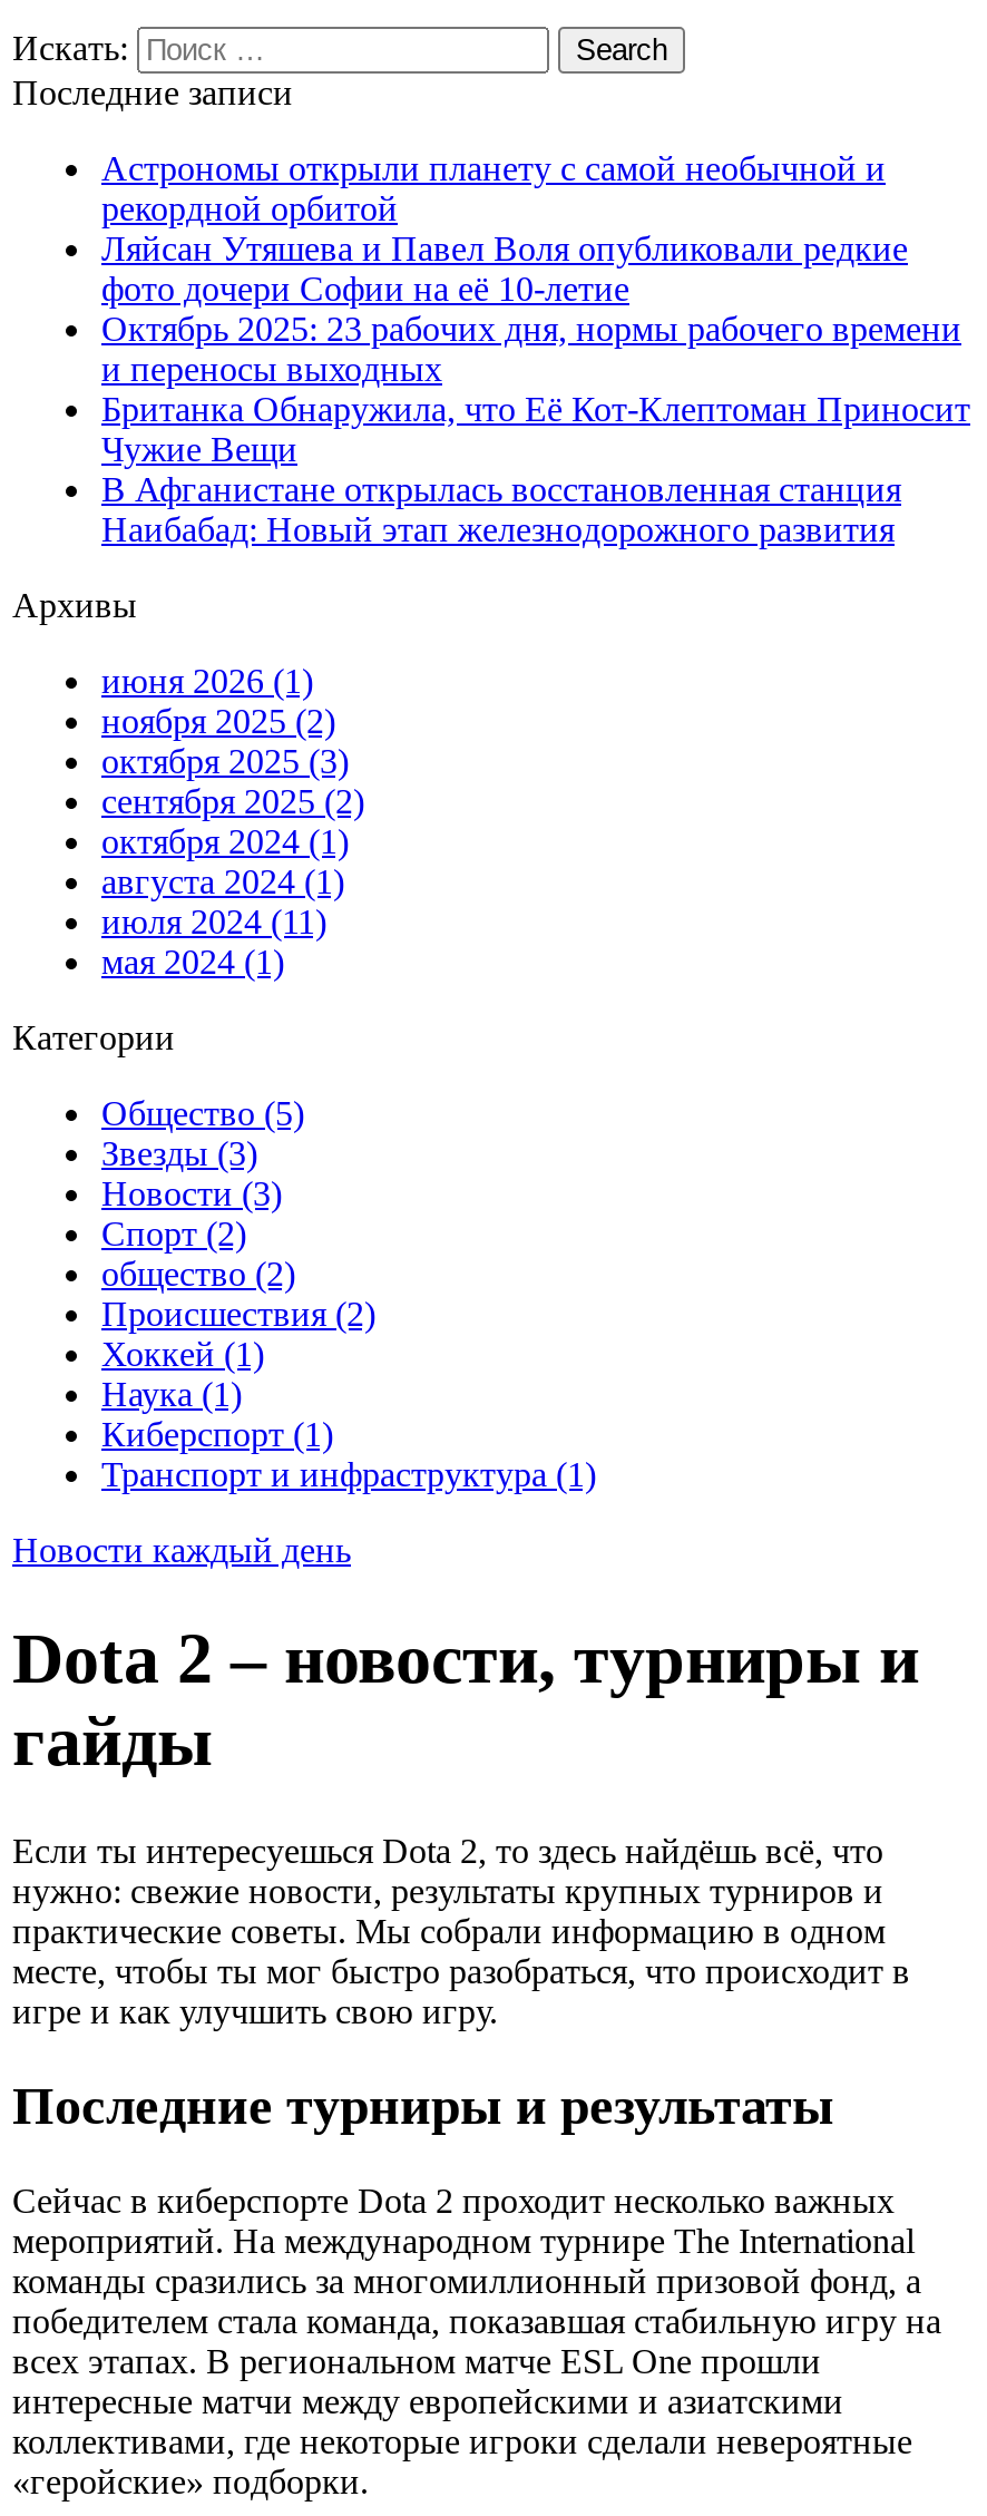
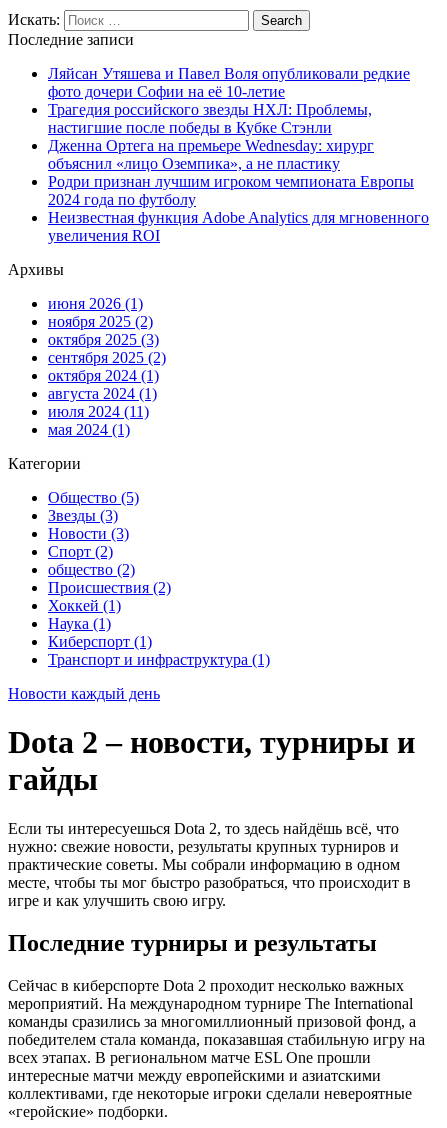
- Астрономы открыли планету с самой необычной и
- рекордной орбитой

moved up: Ляйсан Утяшева и Павел Воля опубликовали редкие | фото дочери Софии на её 10-летие

- Октябрь 2025: 23 рабочих дня, нормы рабочего времени
- и переносы выходных
- Британка Обнаружила, что Её Кот-Клептоман Приносит
- Чужие Вещи
- В Афганистане открылась восстановленная станция
- Наибабад: Новый этап железнодорожного развития
+ Трагедия российского звезды НХЛ: Проблемы,
+ настигшие после победы в Кубке Стэнли
+ Дженна Ортега на премьере Wednesday: хирург
+ объяснил «лицо Оземпика», а не пластику
+ Родри признан лучшим игроком чемпионата Европы
+ 2024 года по футболу
+ Неизвестная функция Adobe Analytics для мгновенного
+ увеличения ROI
